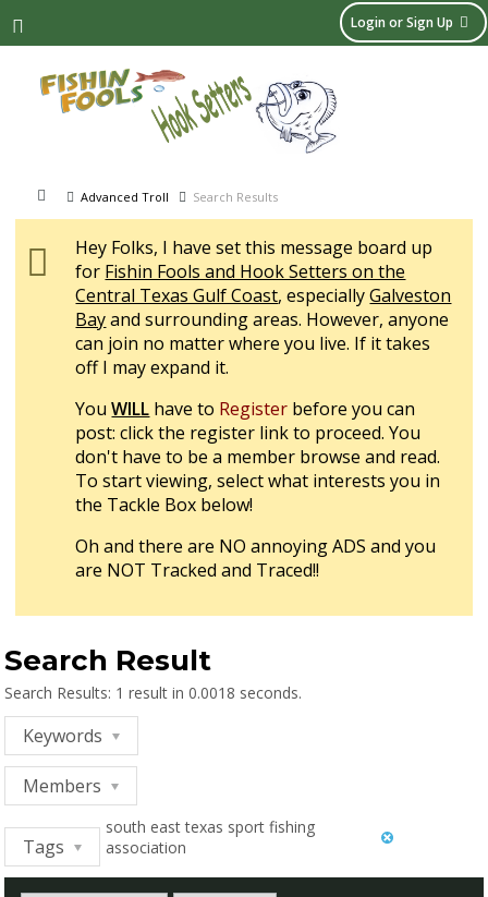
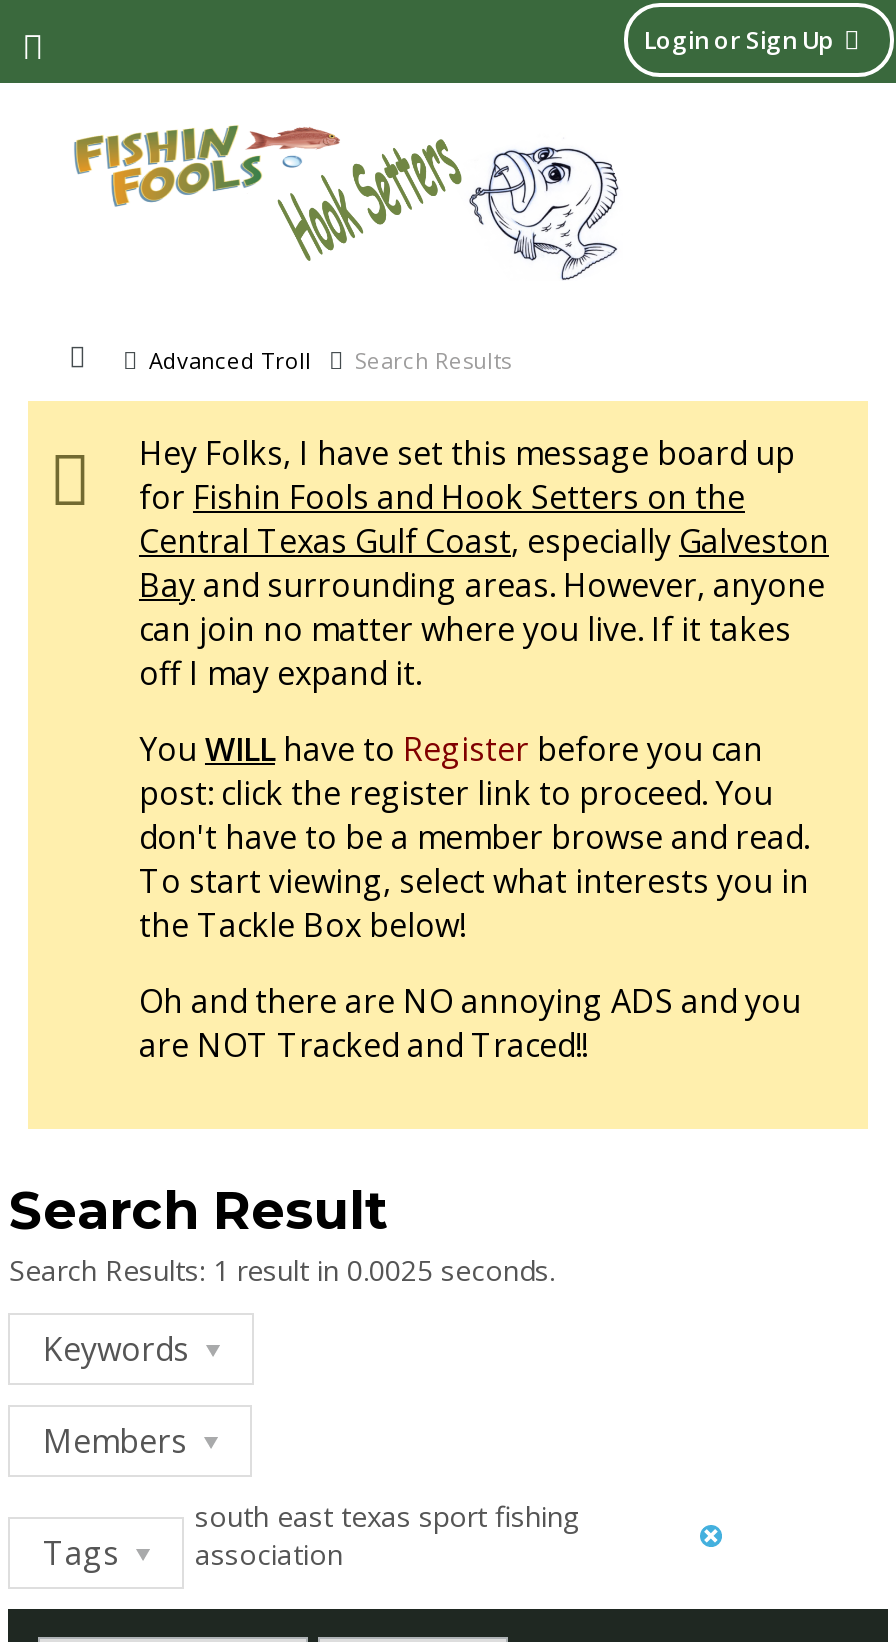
- Search Results: 1 result in 0.0018 seconds.
+ Search Results: 1 result in 0.0025 seconds.
